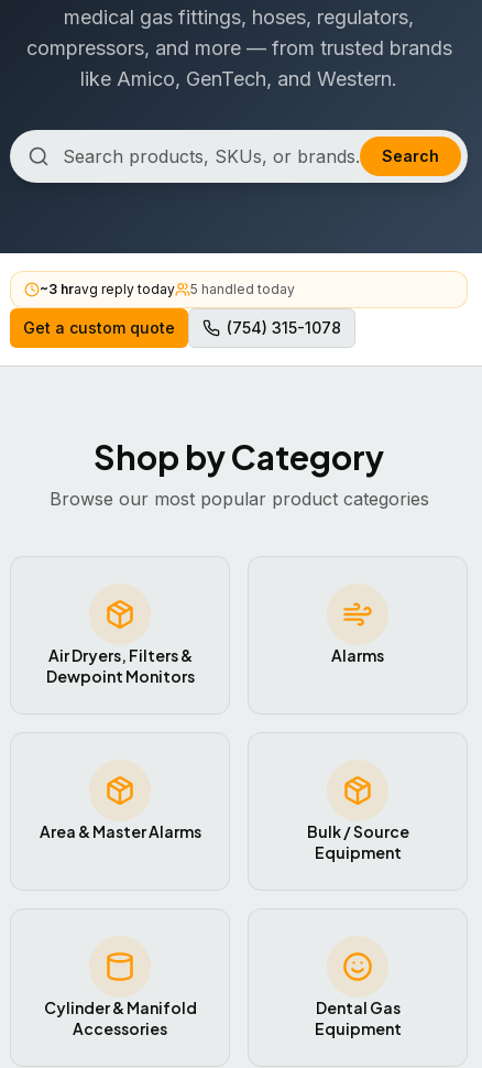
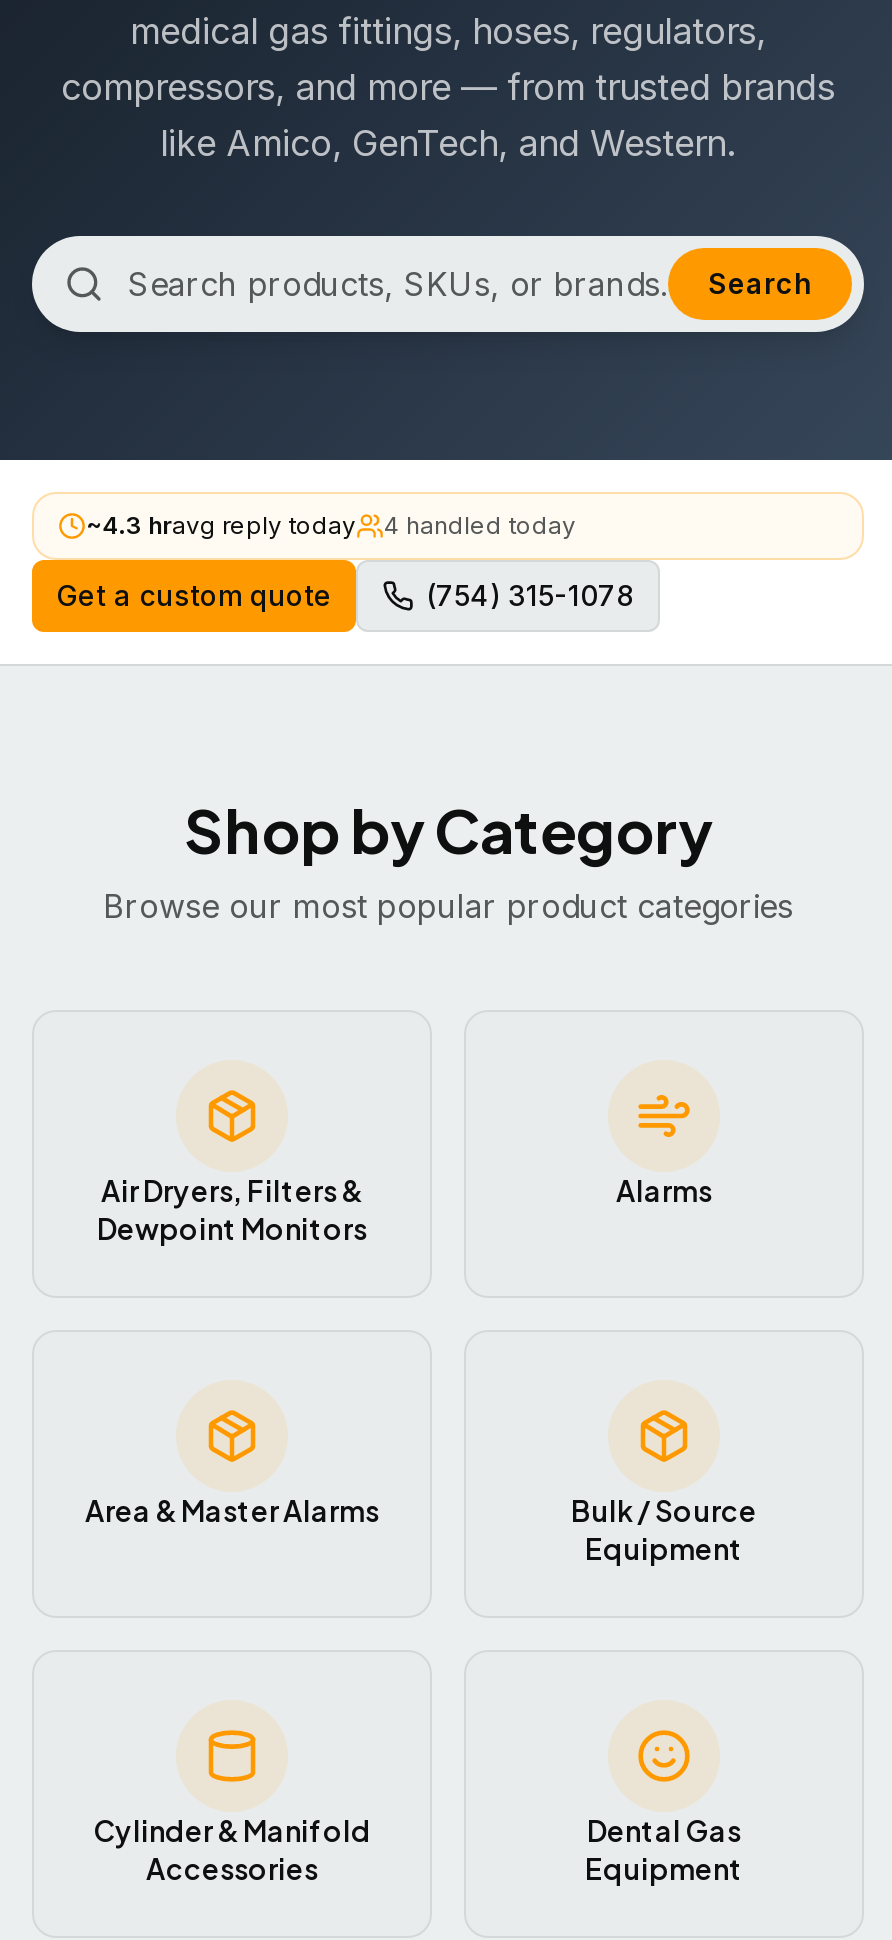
- ~3 hravg reply today
+ ~4.3 hravg reply today

- 5 handled today
+ 4 handled today
